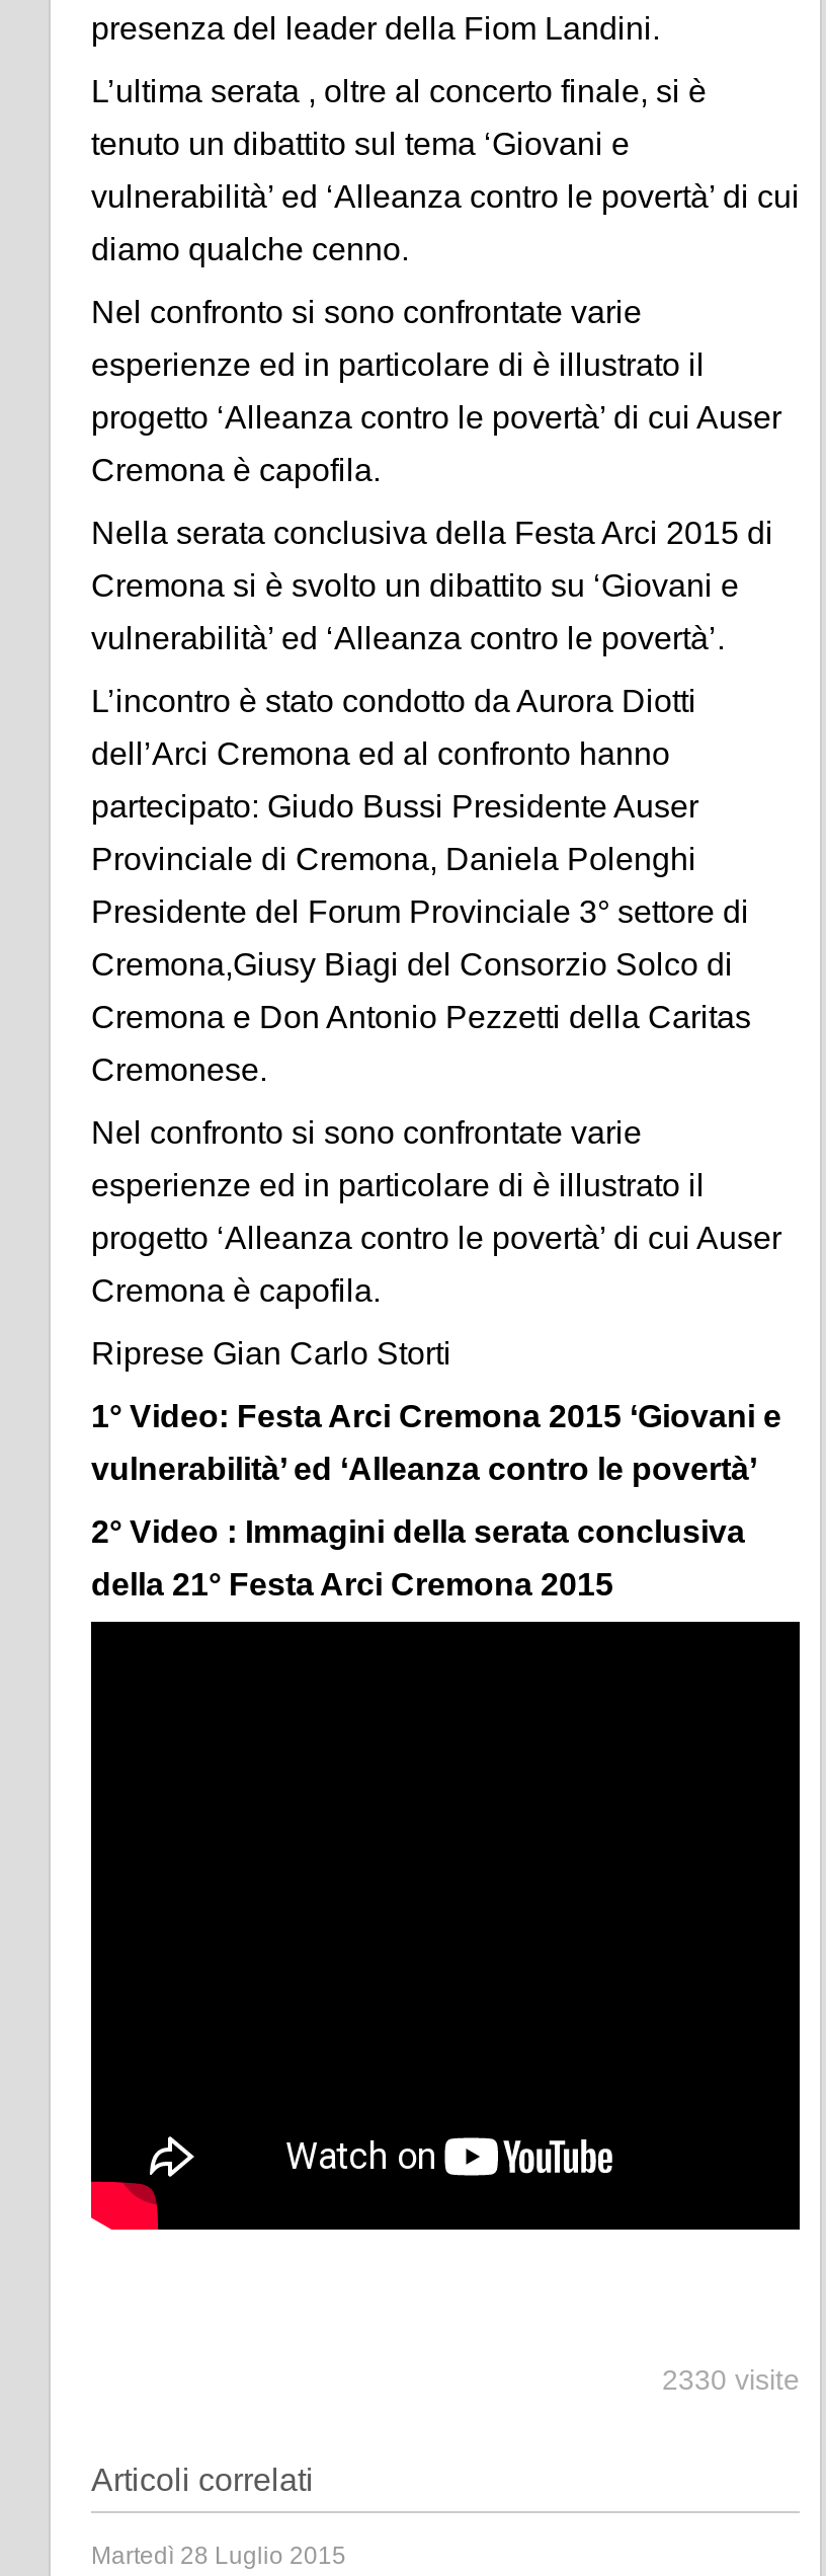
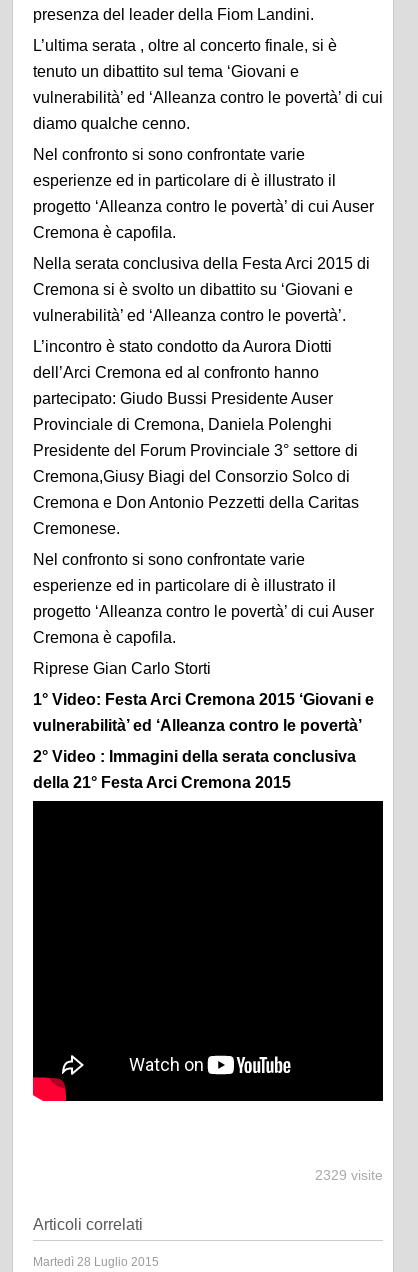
- 2330 visite
+ 2329 visite
